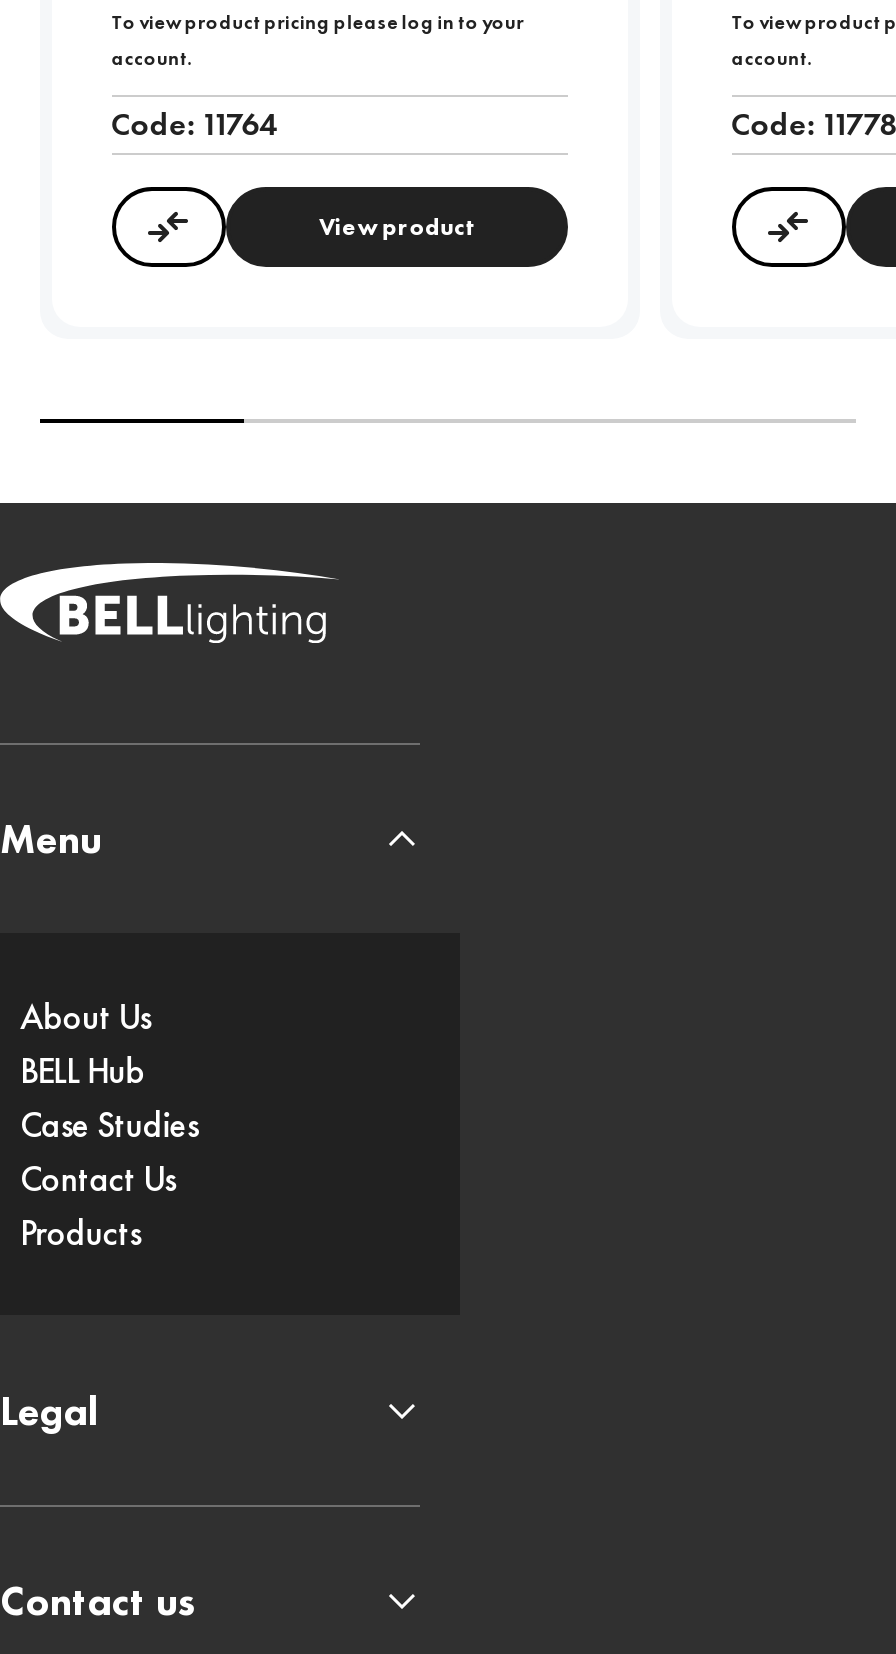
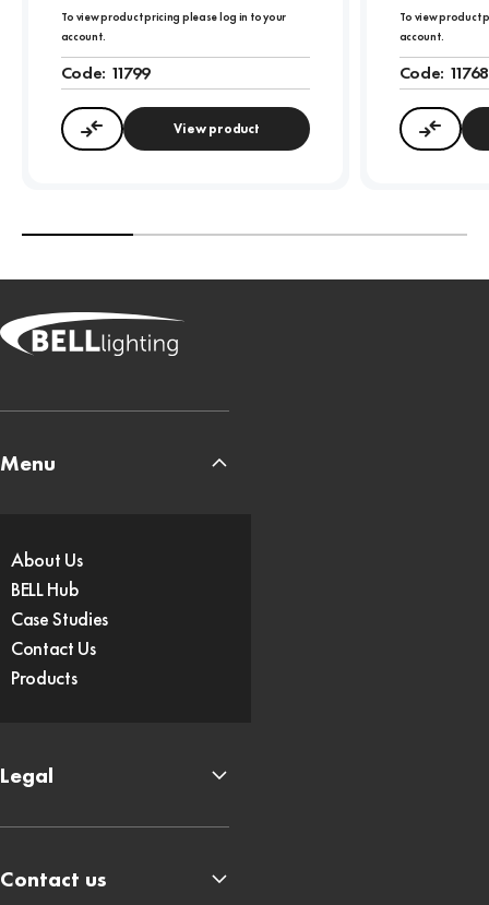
- Code: 11764
+ Code: 11799

- Code: 11778
+ Code: 11768
